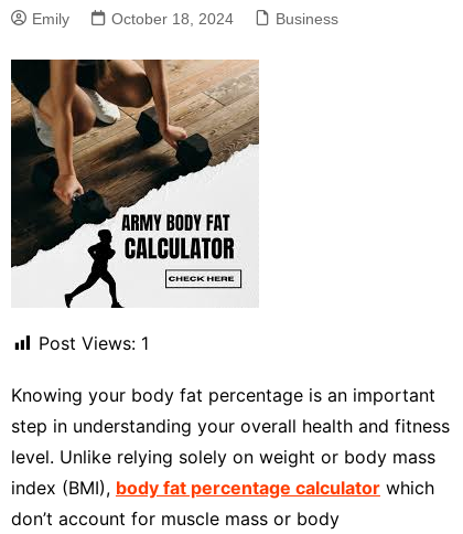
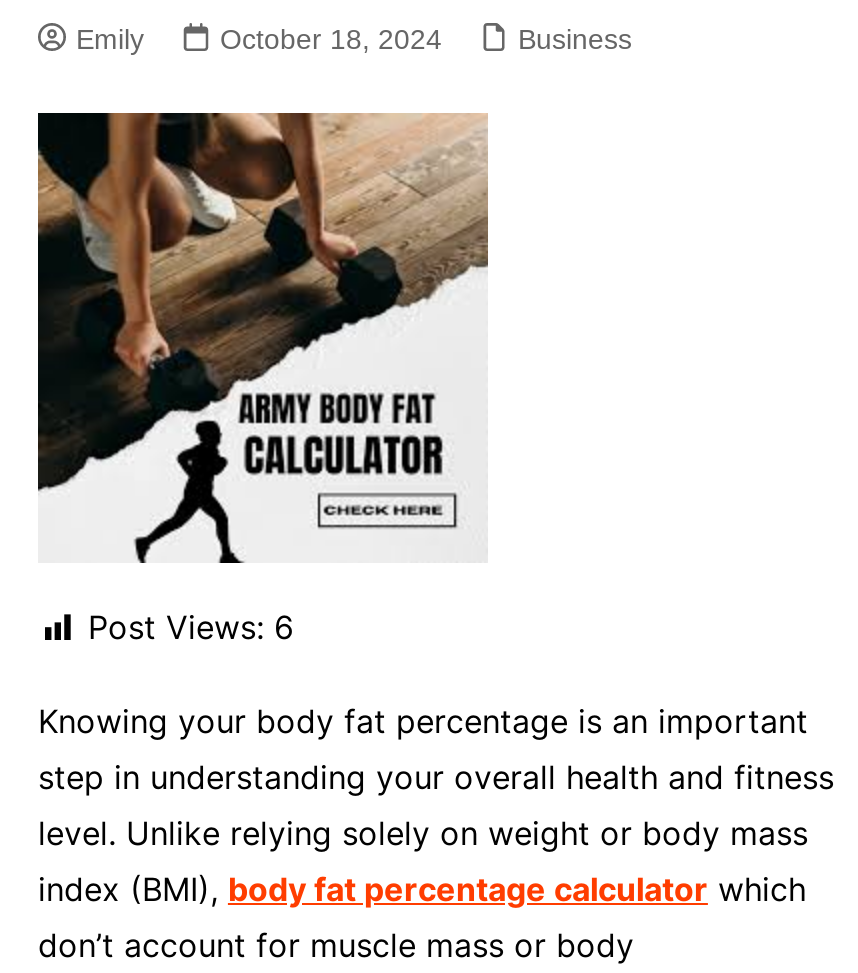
- Post Views: 1
+ Post Views: 6
